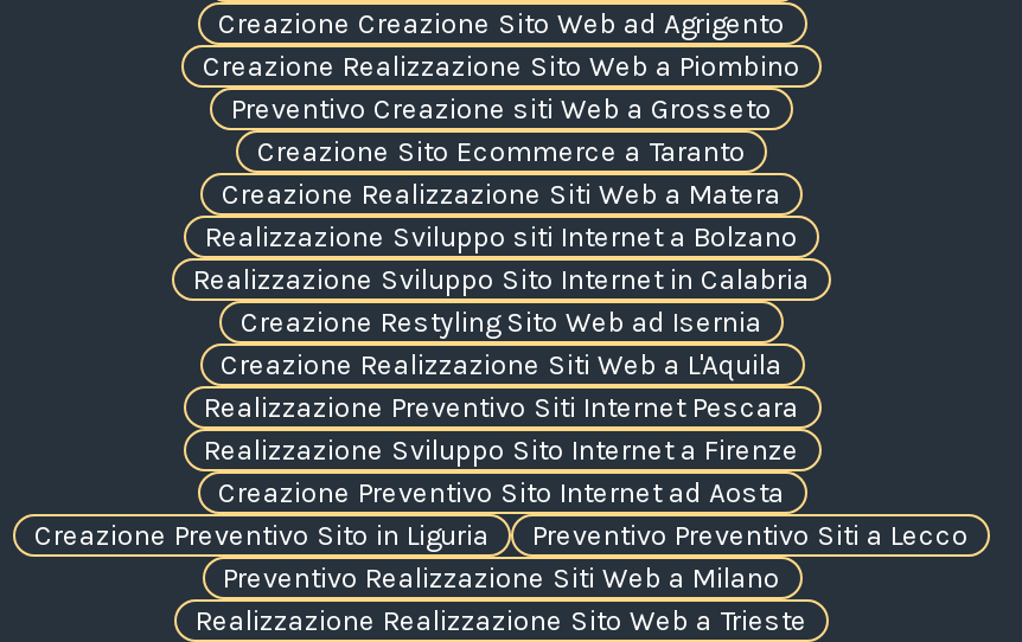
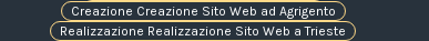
- Creazione Realizzazione Sito Web a Piombino
- Preventivo Creazione siti Web a Grosseto
- Creazione Sito Ecommerce a Taranto
- Creazione Realizzazione Siti Web a Matera
- Realizzazione Sviluppo siti Internet a Bolzano
- Realizzazione Sviluppo Sito Internet in Calabria
- Creazione Restyling Sito Web ad Isernia
- Creazione Realizzazione Siti Web a L'Aquila
- Realizzazione Preventivo Siti Internet Pescara
- Realizzazione Sviluppo Sito Internet a Firenze
- Creazione Preventivo Sito Internet ad Aosta
- Creazione Preventivo Sito in Liguria
- Preventivo Preventivo Siti a Lecco
- Preventivo Realizzazione Siti Web a Milano
